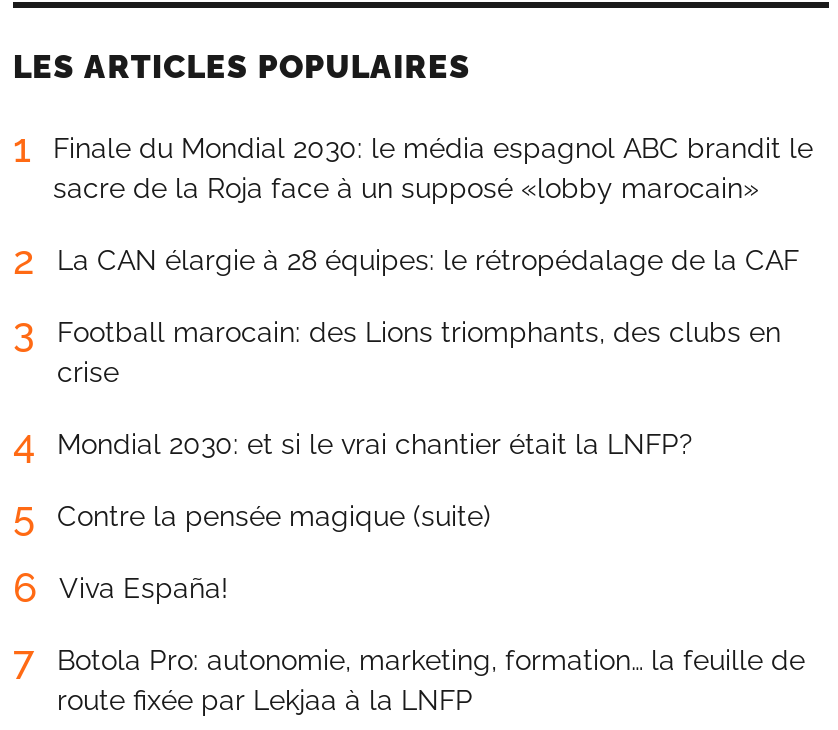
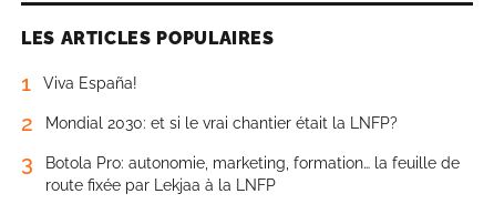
- Finale du Mondial 2030: le média espagnol ABC brandit le
- sacre de la Roja face à un supposé «lobby marocain»
- La CAN élargie à 28 équipes: le rétropédalage de la CAF
- Football marocain: des Lions triomphants, des clubs en
- crise
- 4
- 5
- Contre la pensée magique (suite)
- 6

moved down: 2 | Mondial 2030: et si le vrai chantier était la LNFP? | 3

moved up: Viva España!

- 7
